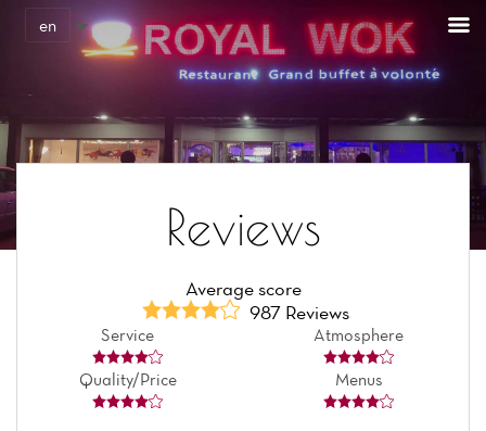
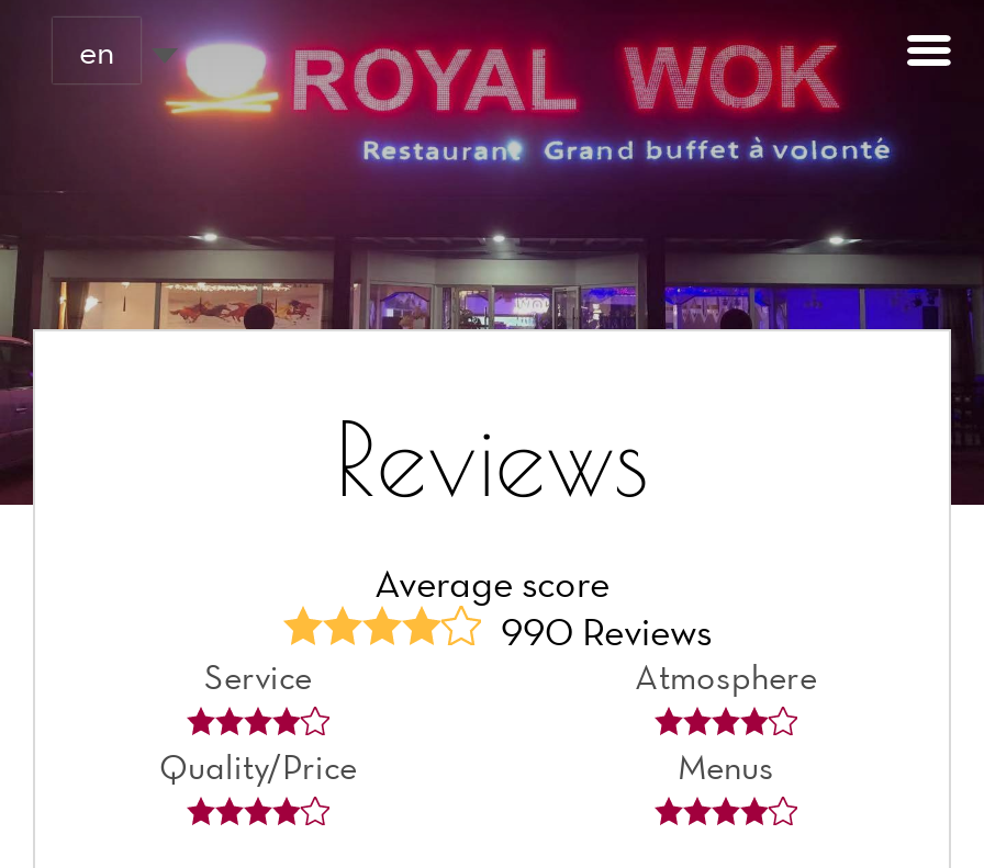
- 987 Reviews
+ 990 Reviews
